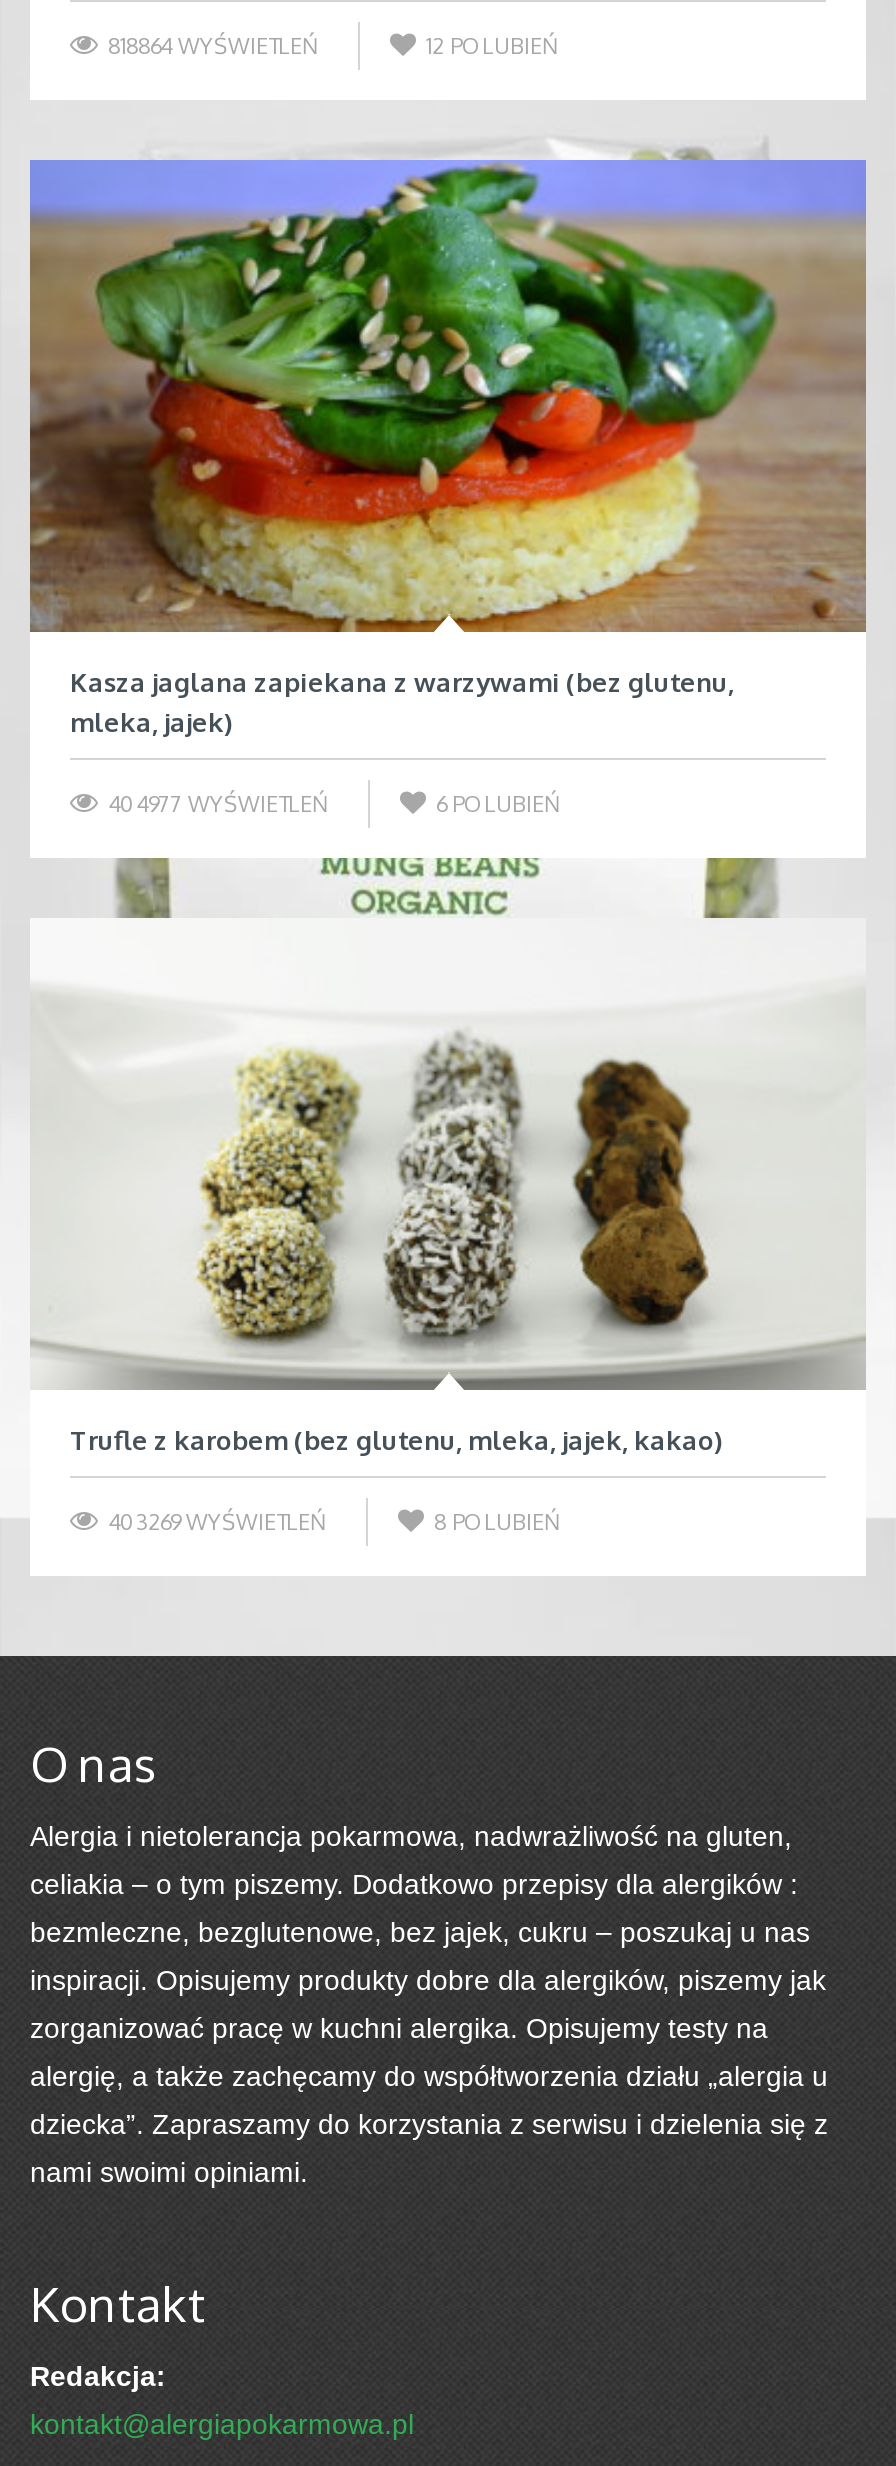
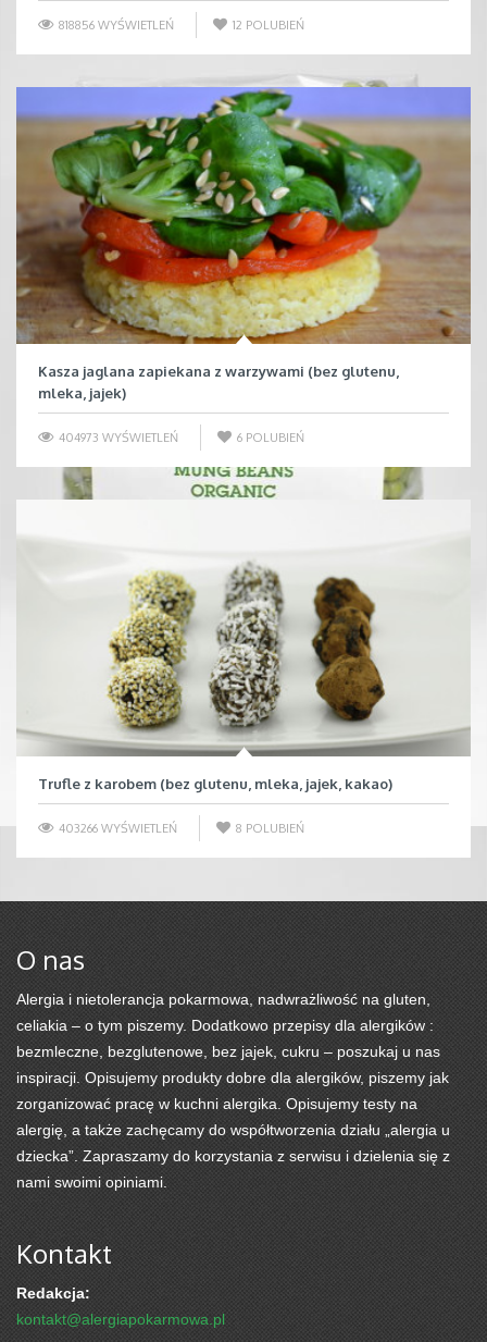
- 818864 WYŚWIETLEŃ
+ 818856 WYŚWIETLEŃ

- 404977 WYŚWIETLEŃ
+ 404973 WYŚWIETLEŃ

- 403269 WYŚWIETLEŃ
+ 403266 WYŚWIETLEŃ
